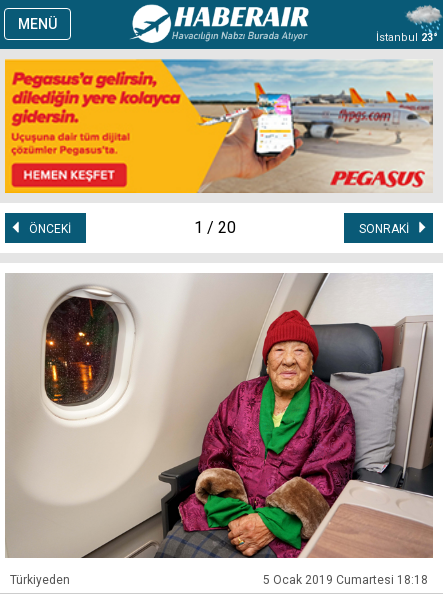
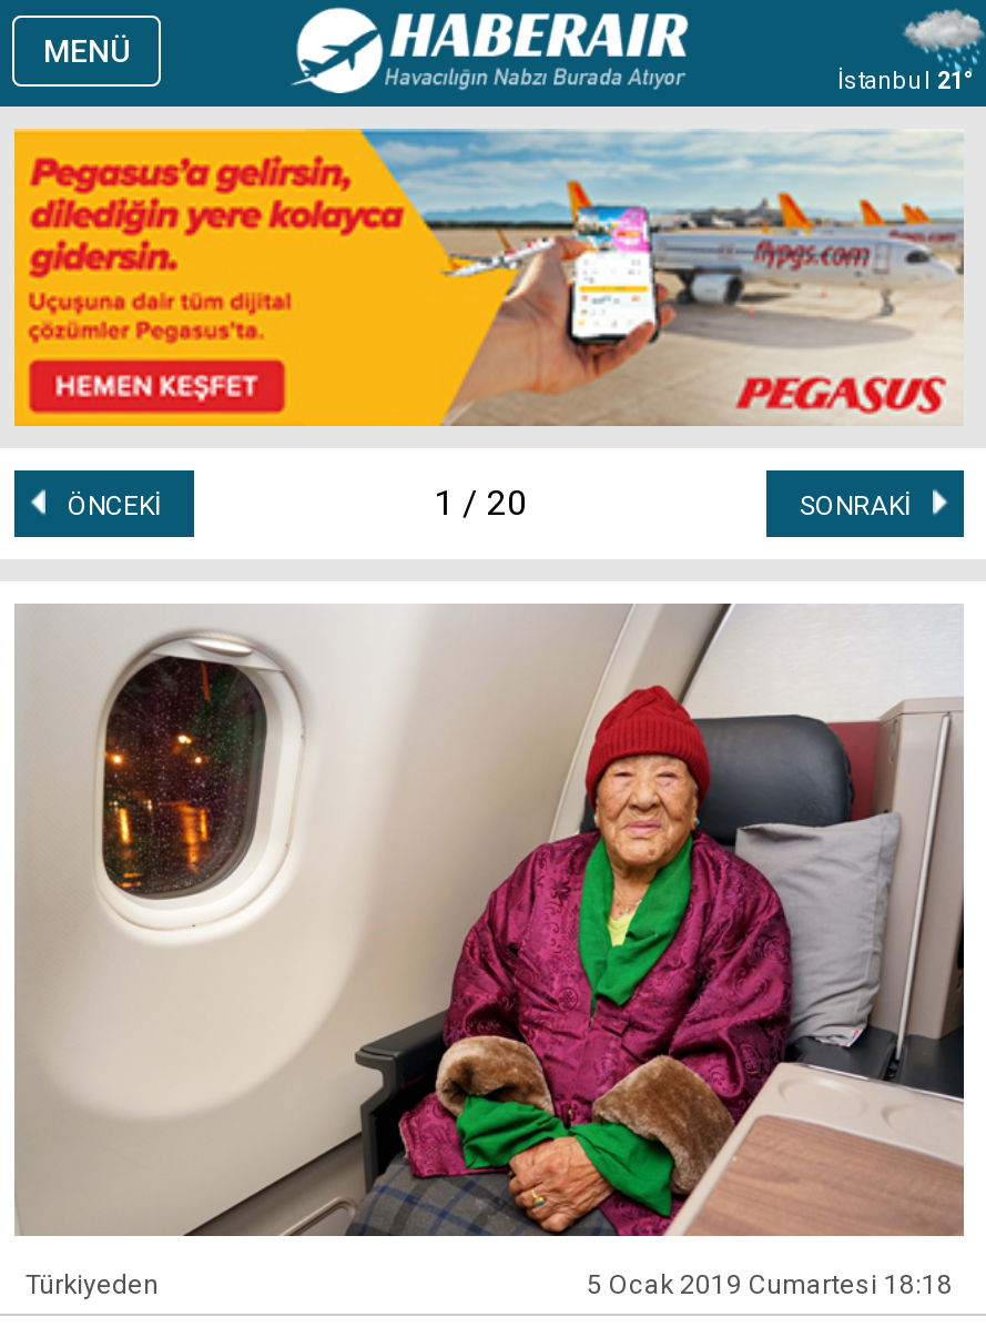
- İstanbul 23°
+ İstanbul 21°
